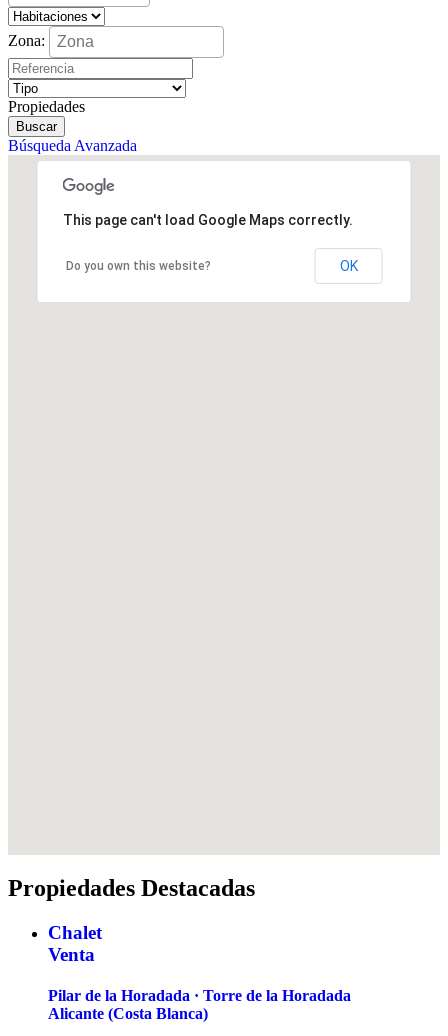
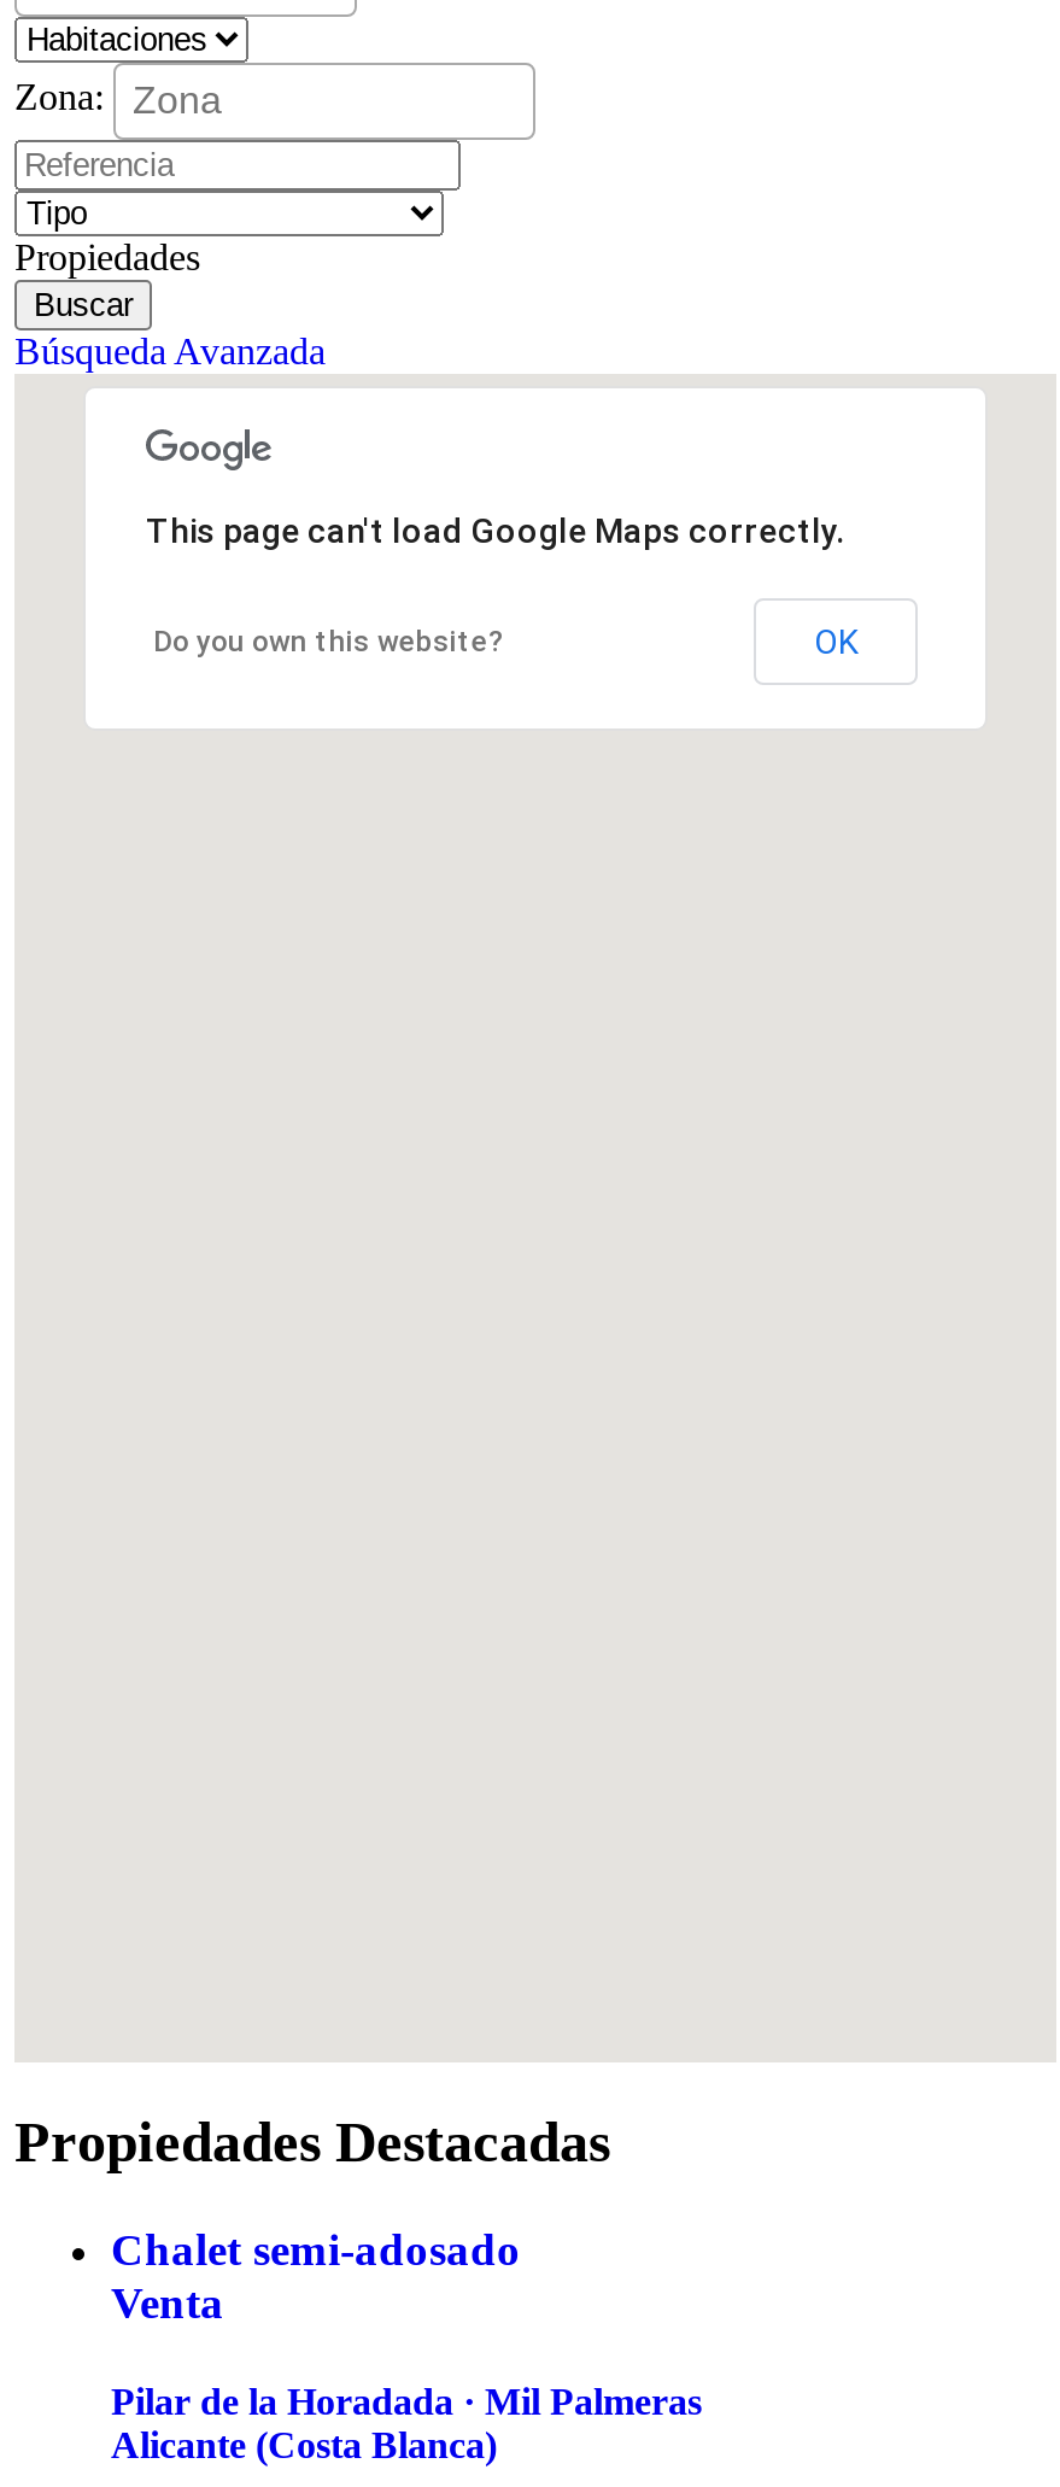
- Chalet
+ Chalet semi-adosado

- Pilar de la Horadada · Torre de la Horadada
+ Pilar de la Horadada · Mil Palmeras
